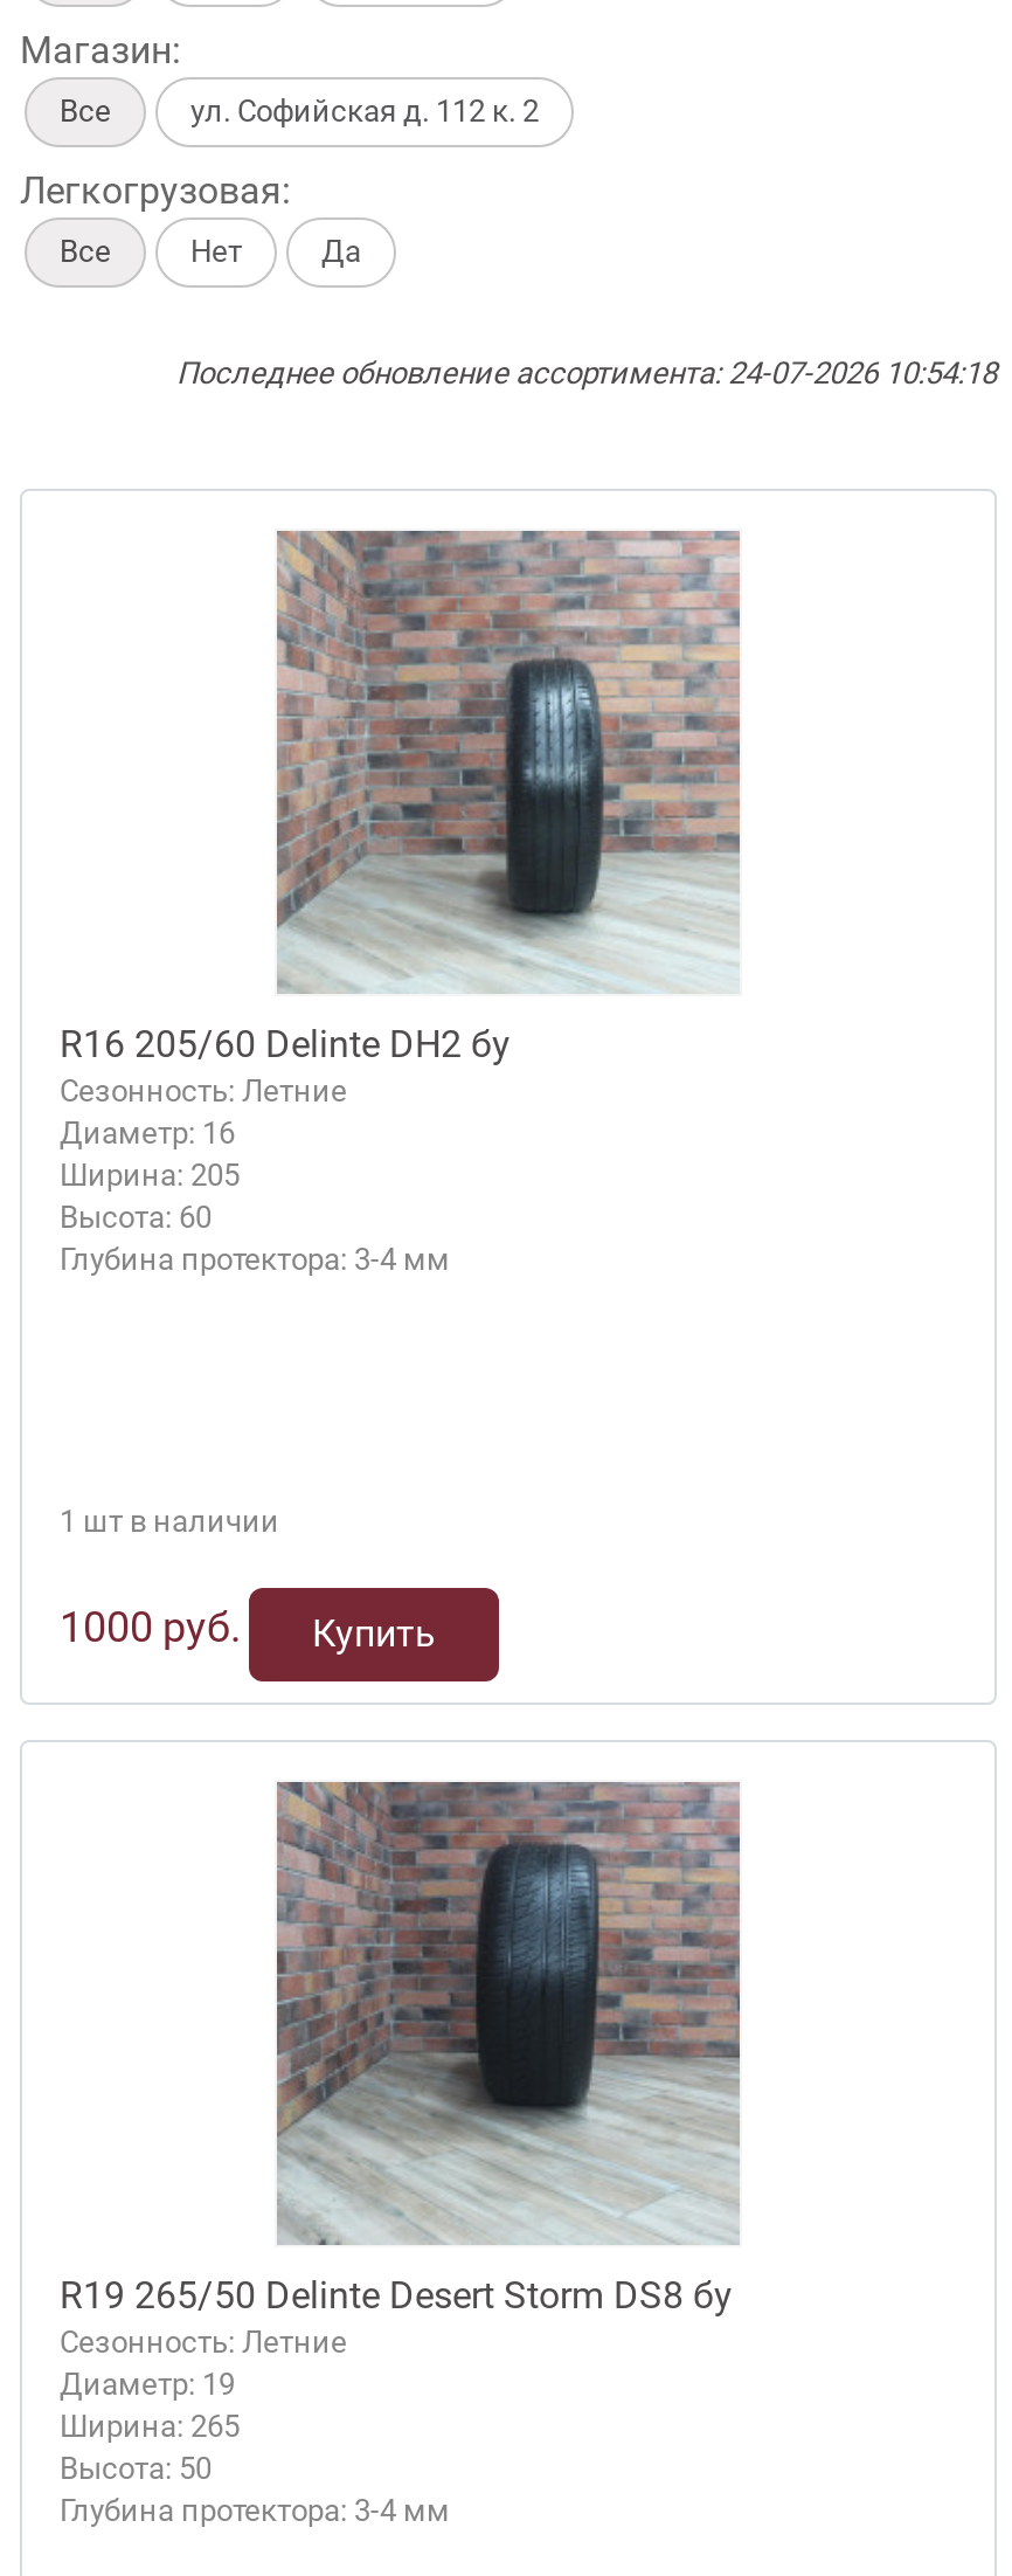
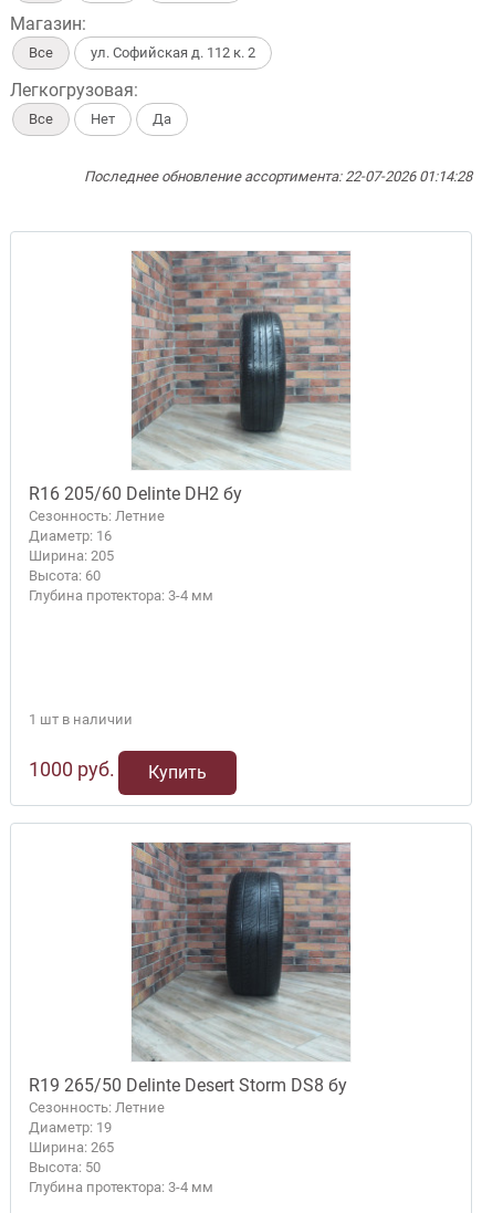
- Последнее обновление ассортимента: 24-07-2026 10:54:18
+ Последнее обновление ассортимента: 22-07-2026 01:14:28
